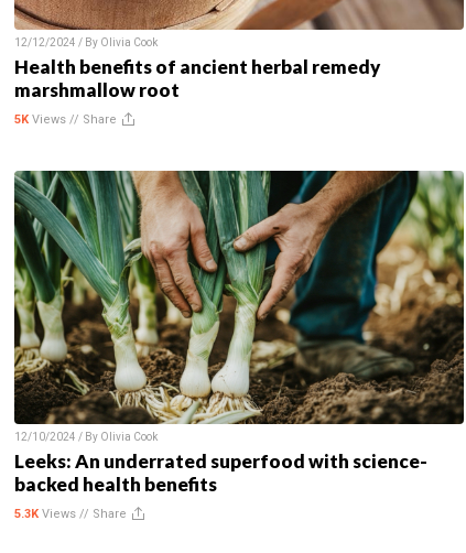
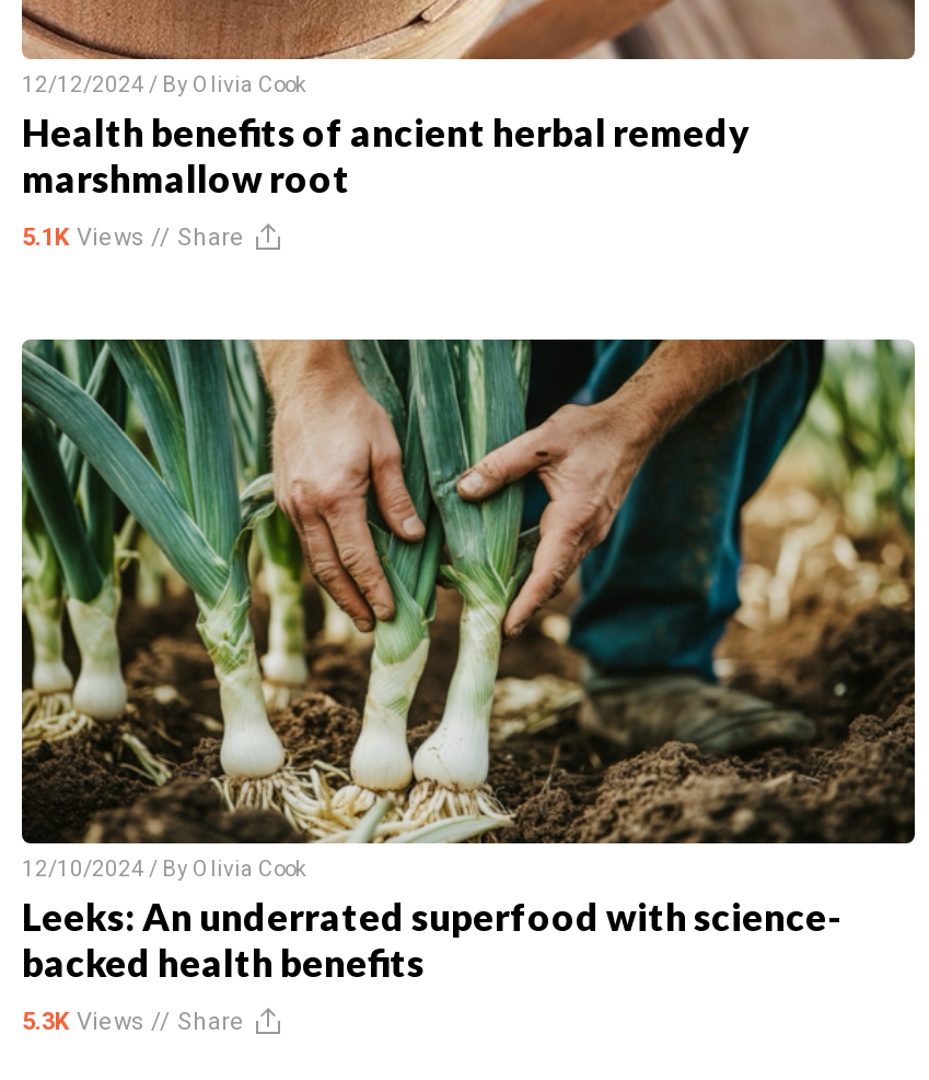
- 5K Views // Share
+ 5.1K Views // Share
